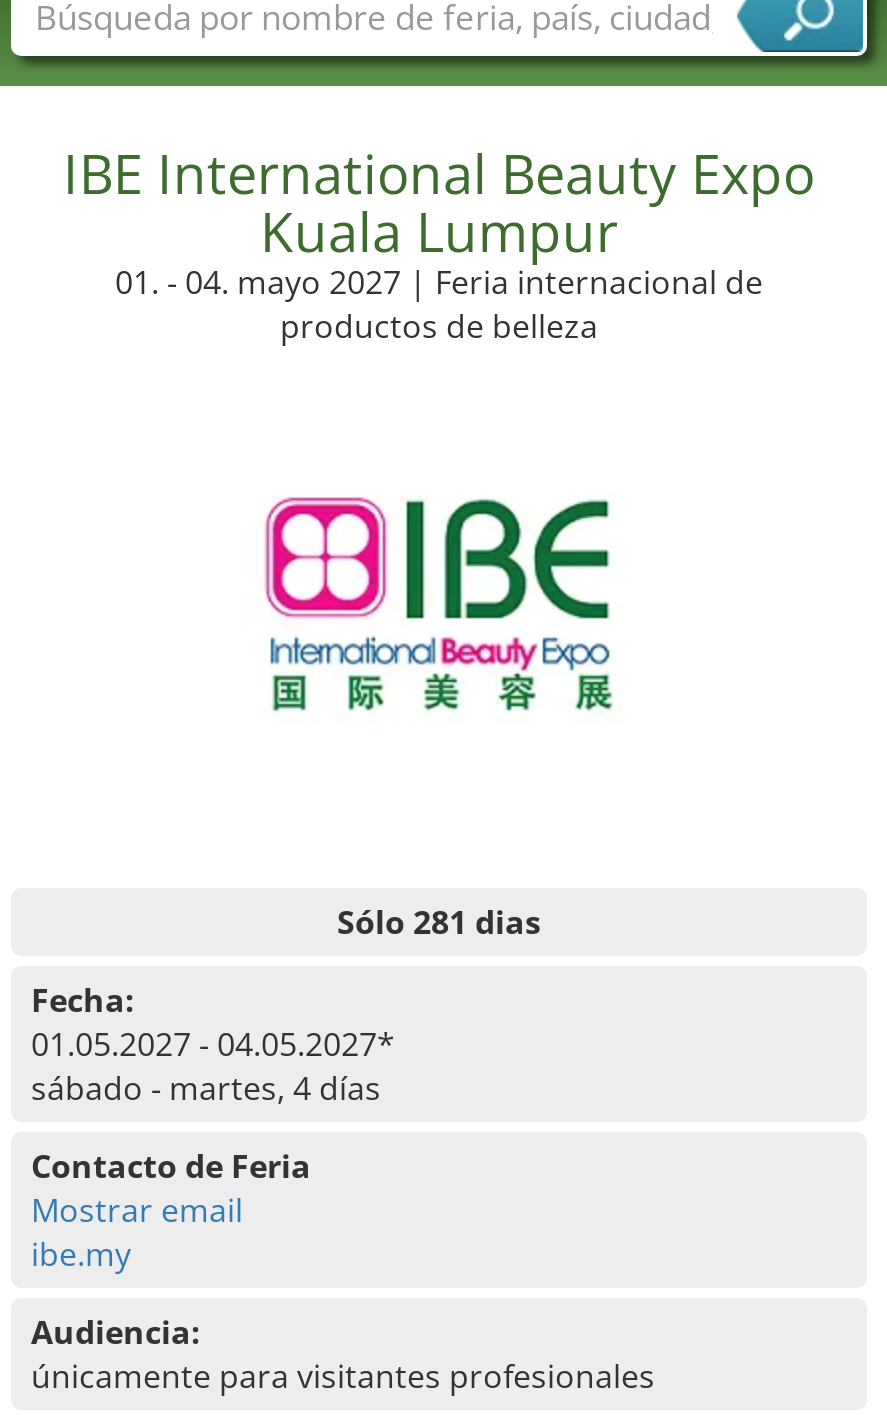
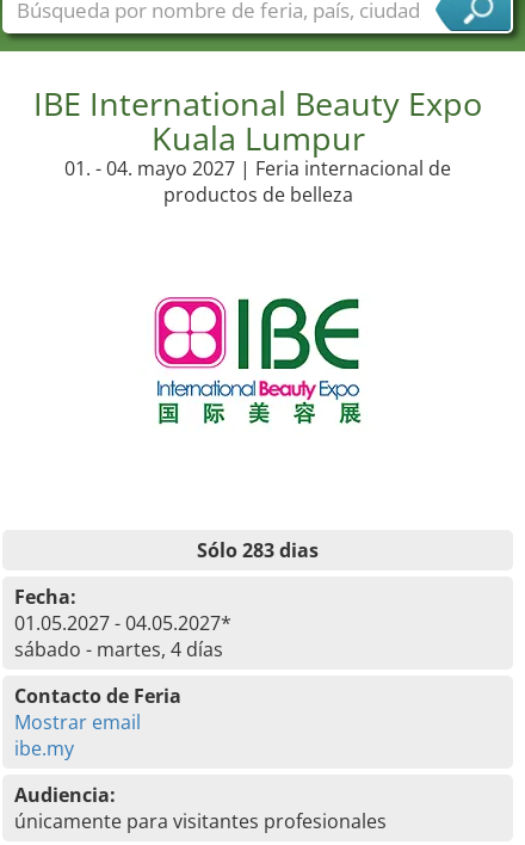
- Sólo 281 dias
+ Sólo 283 dias
